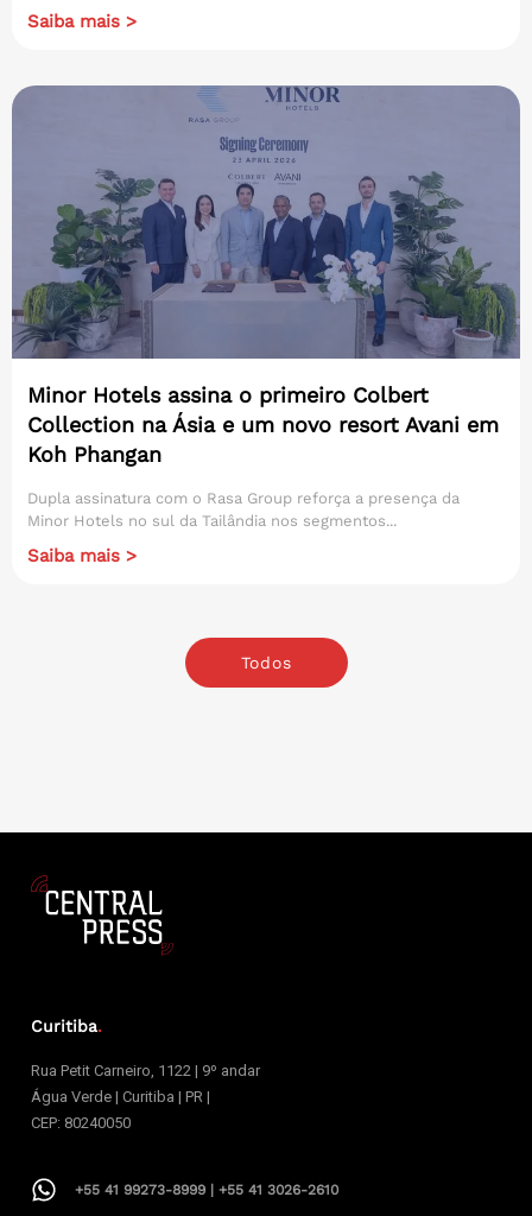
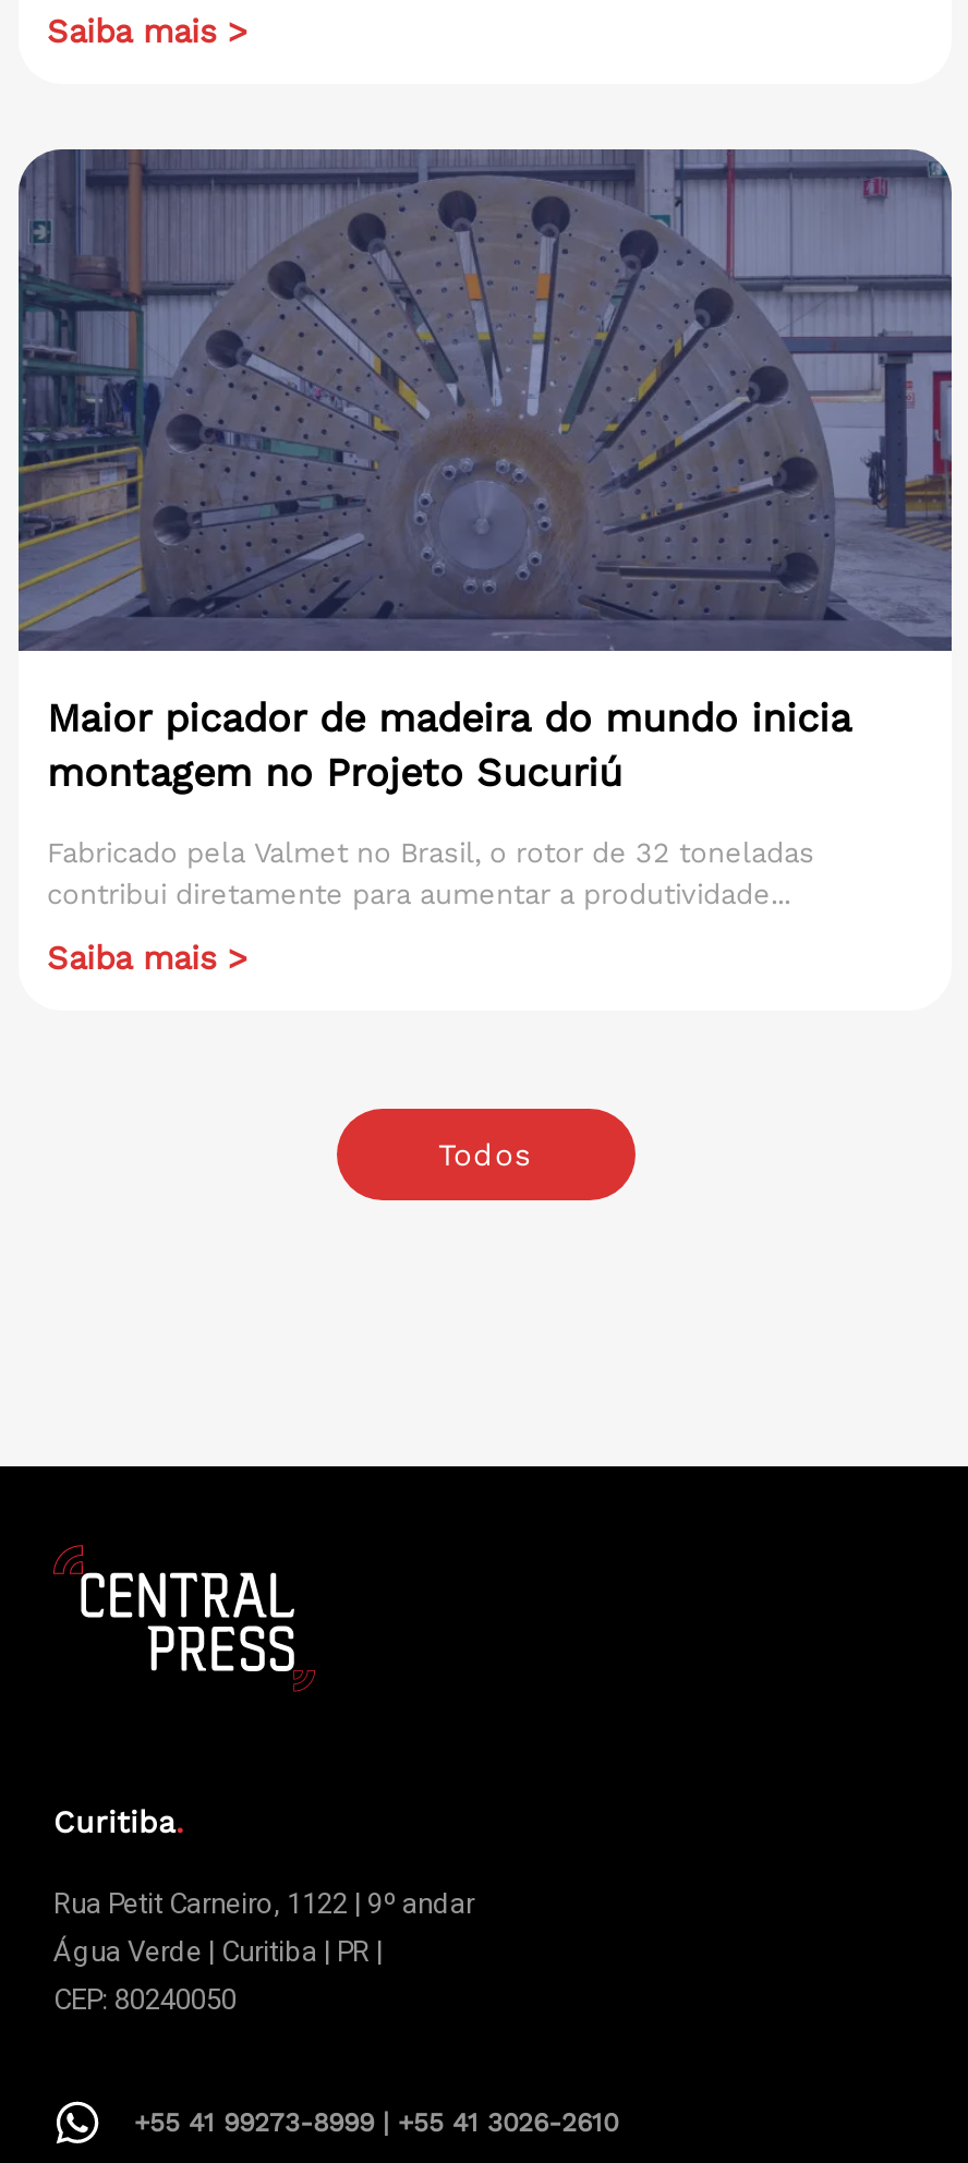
- [image]
- Minor Hotels assina o primeiro Colbert
- Collection na Ásia e um novo resort Avani em
- Koh Phangan
+ [image]
+ Maior picador de madeira do mundo inicia
+ montagem no Projeto Sucuriú

- Dupla assinatura com o Rasa Group reforça a presença da
- Minor Hotels no sul da Tailândia nos segmentos...
+ Fabricado pela Valmet no Brasil, o rotor de 32 toneladas
+ contribui diretamente para aumentar a produtividade...
